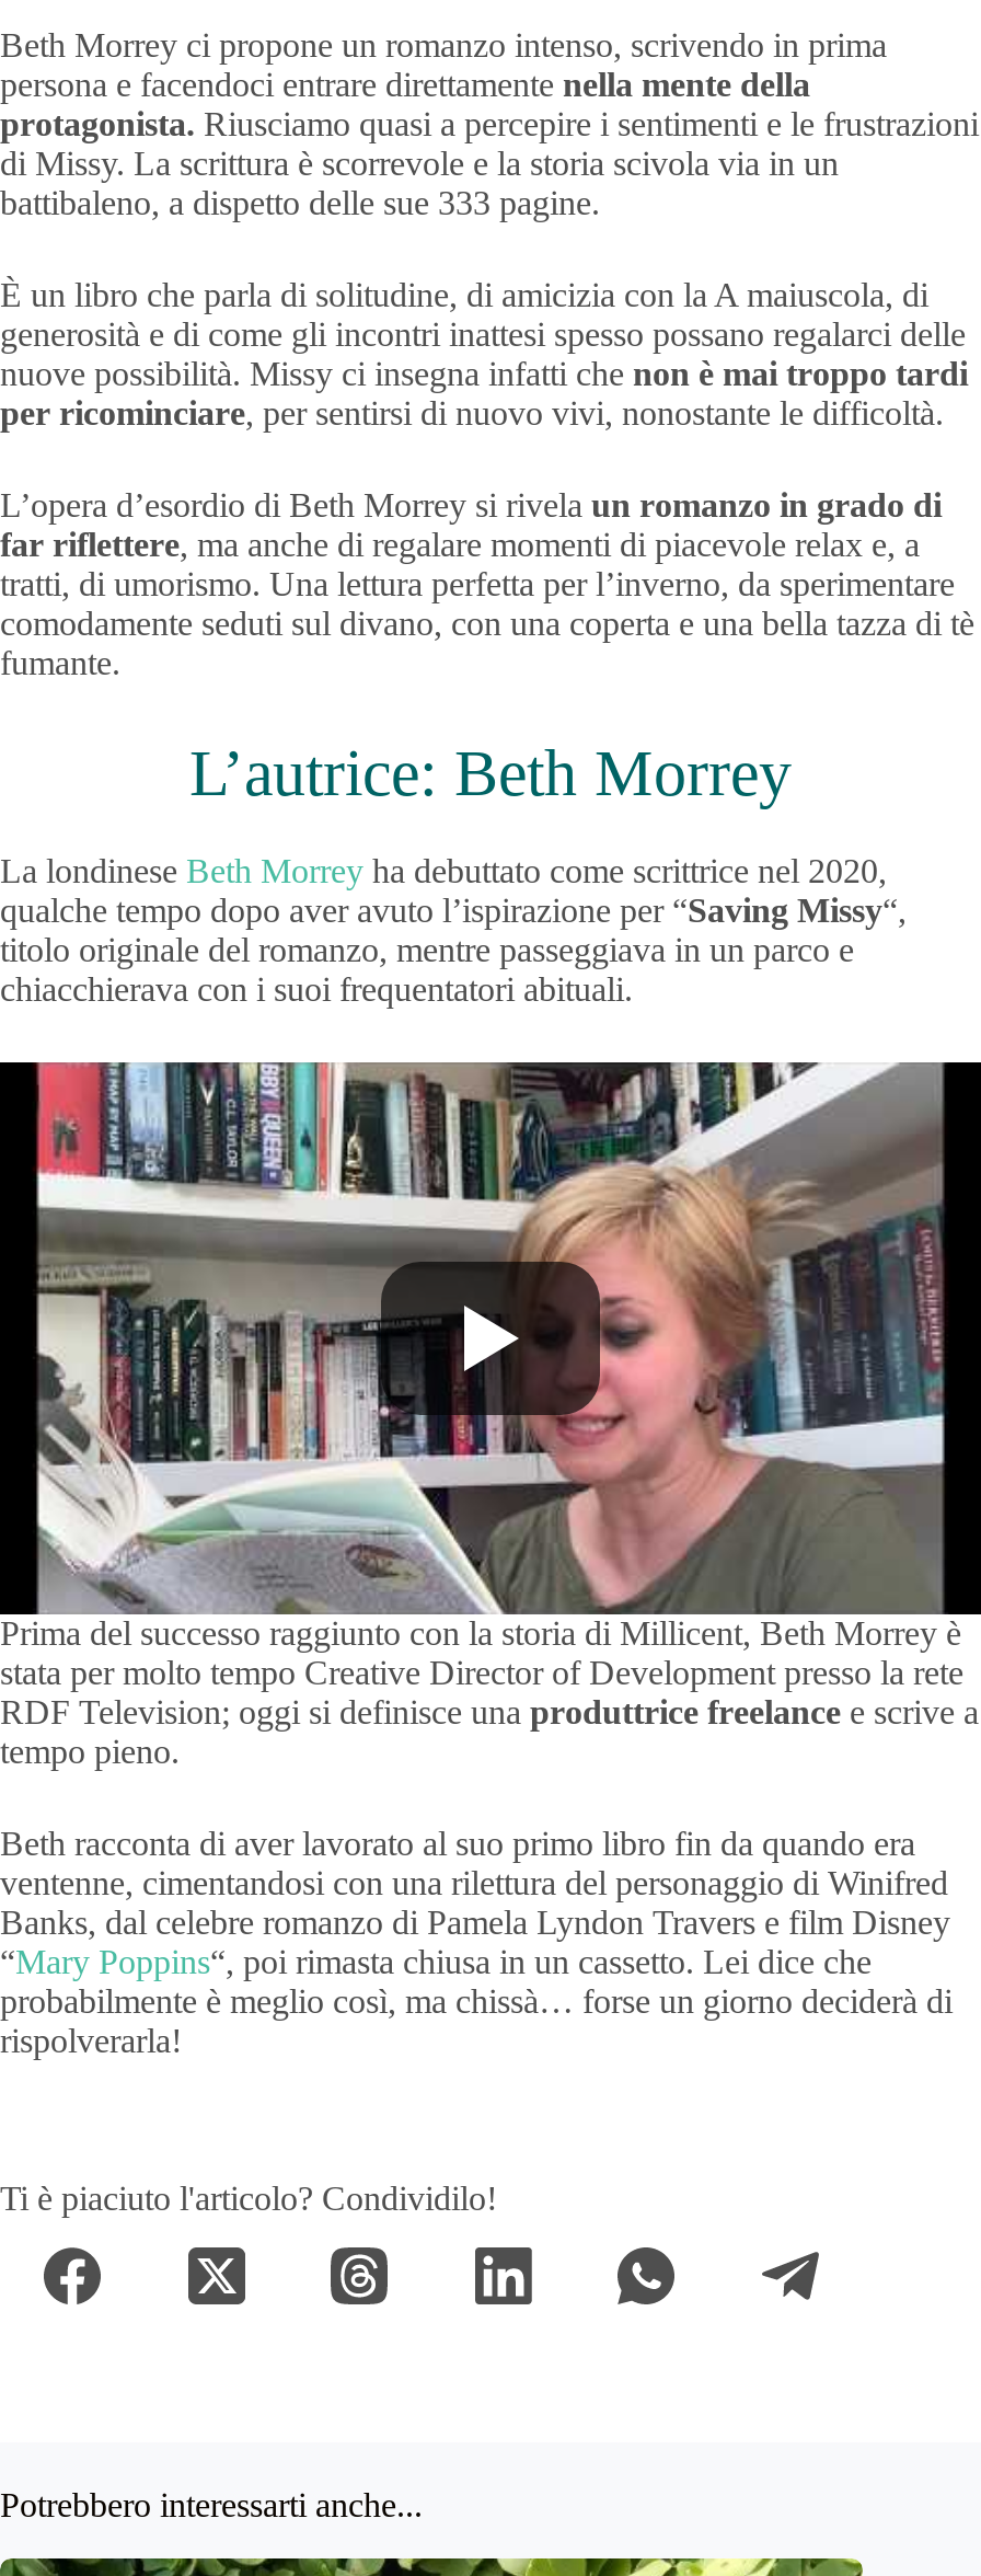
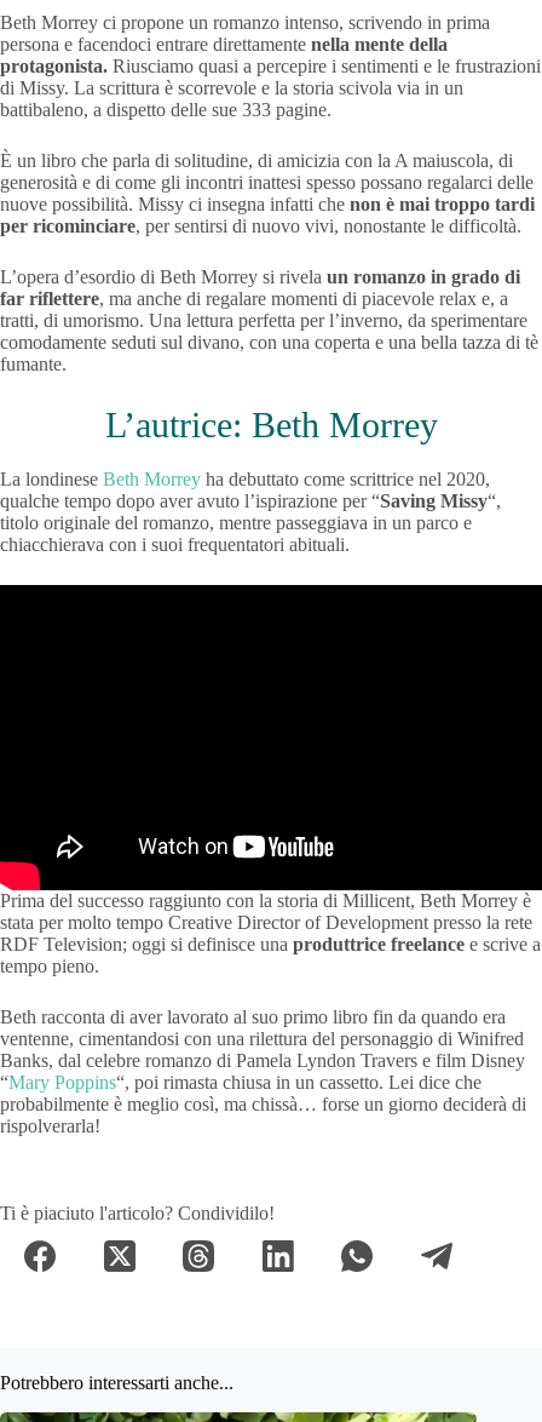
- [image]
